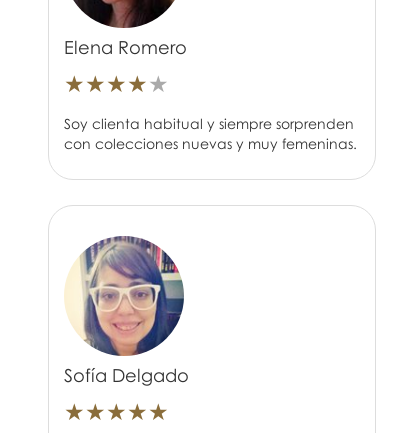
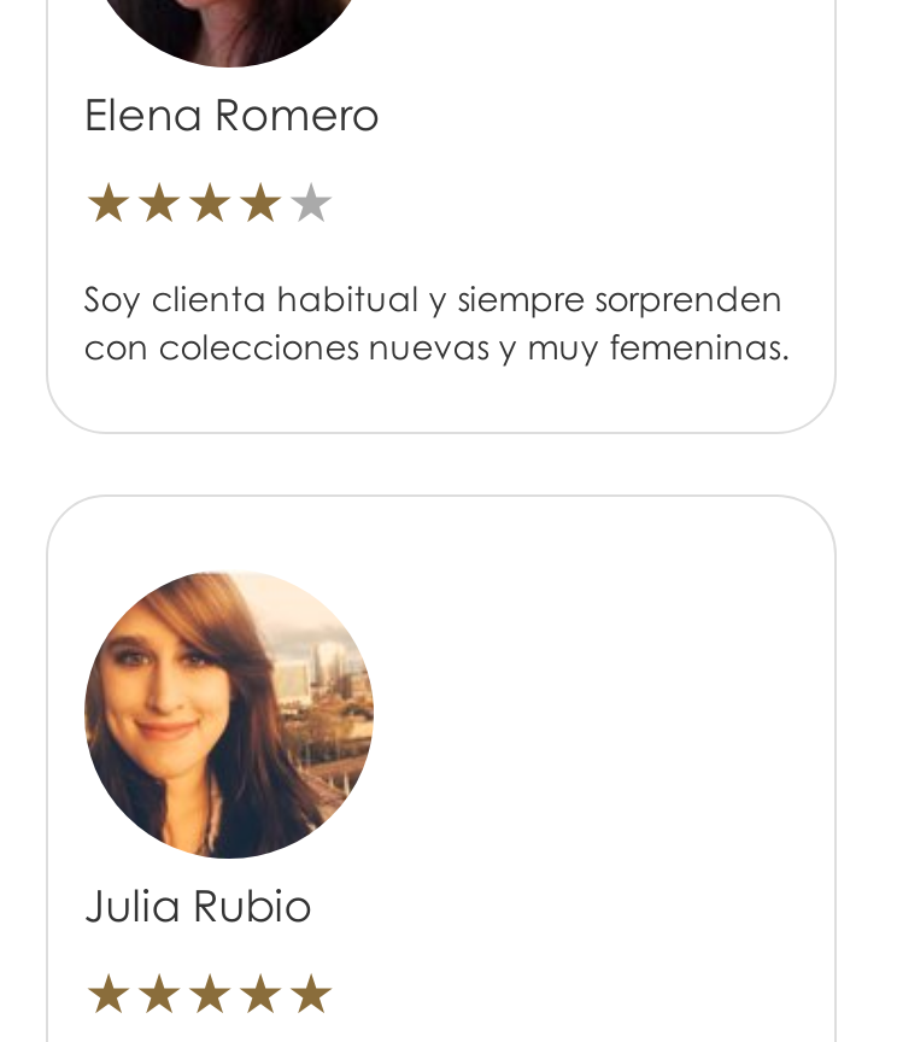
- [image]
- Sofía Delgado
+ [image]
+ Julia Rubio
